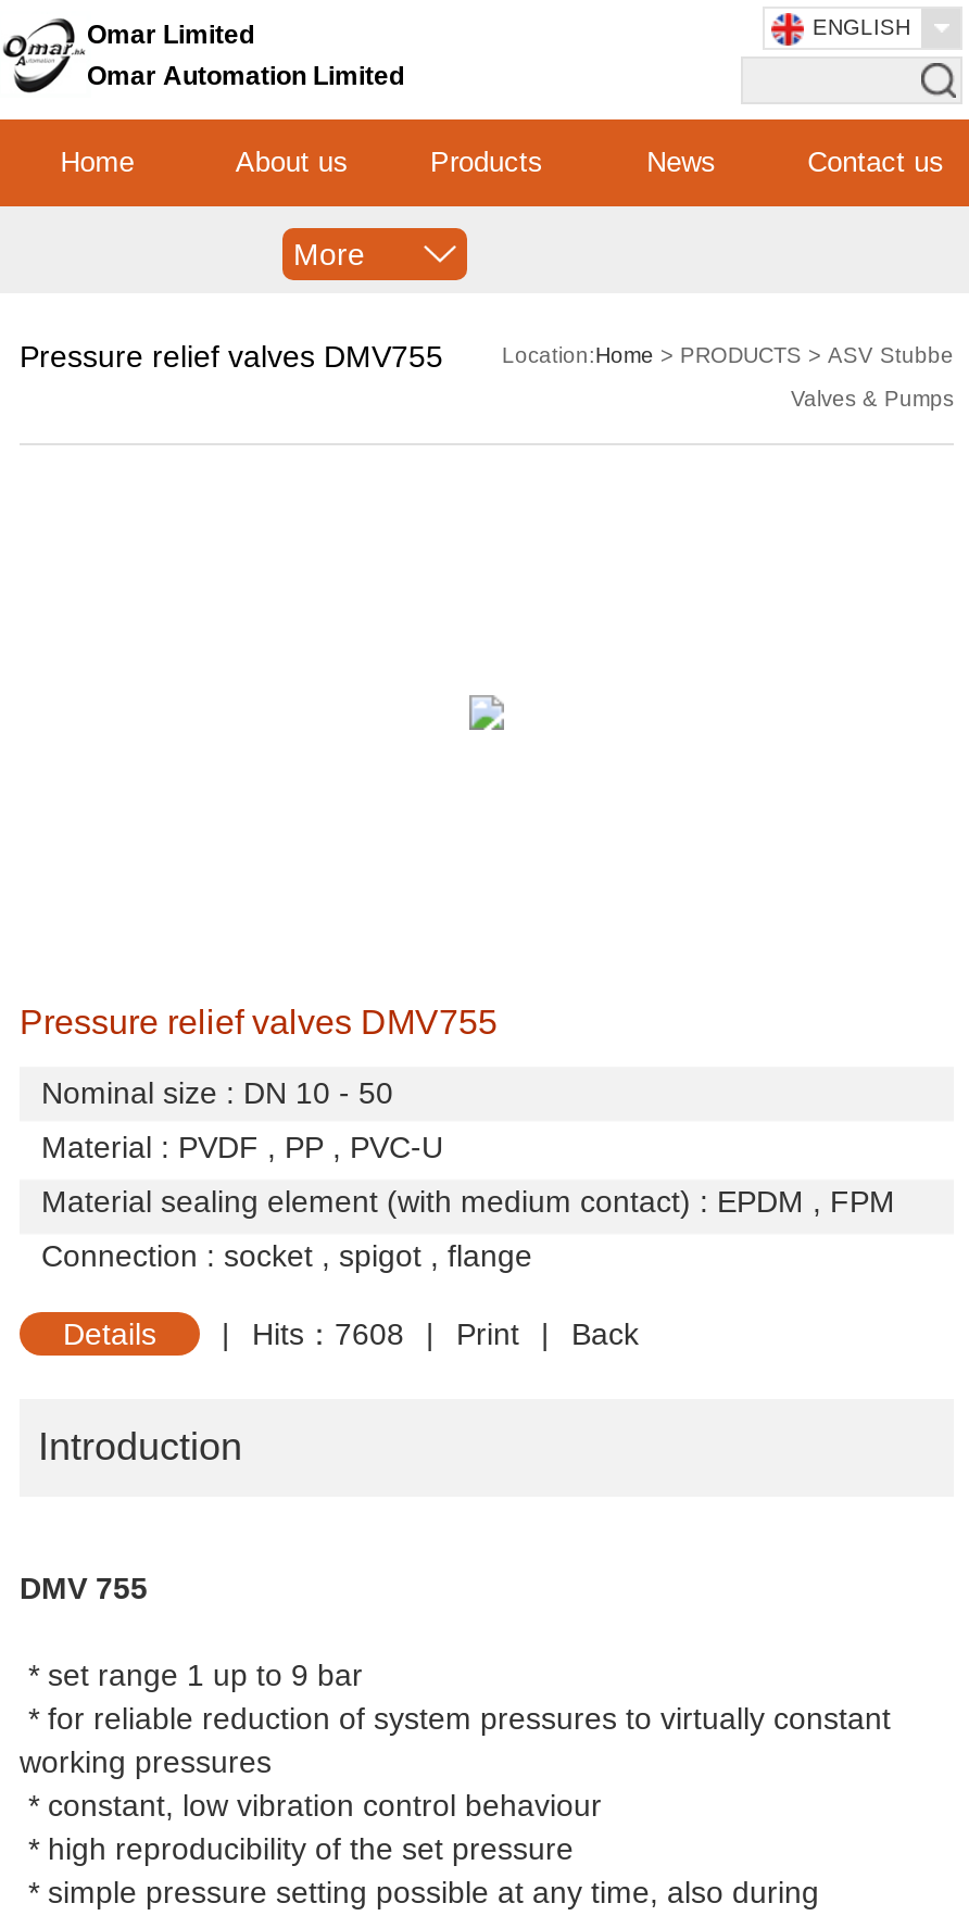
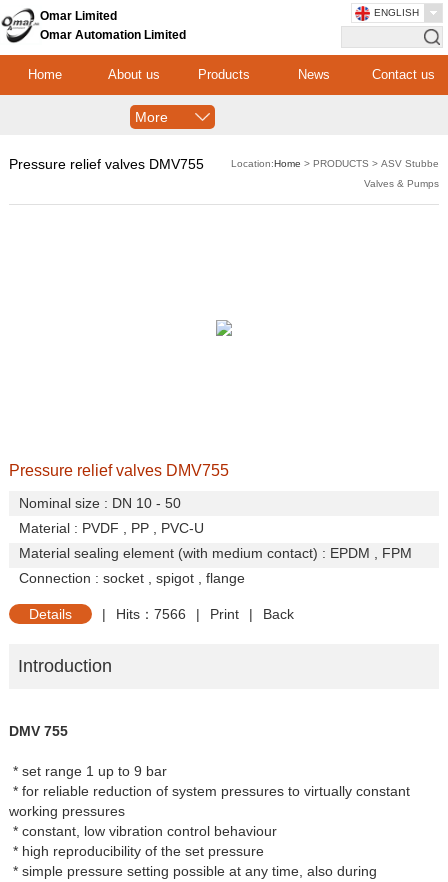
- Hits：7608
+ Hits：7566
